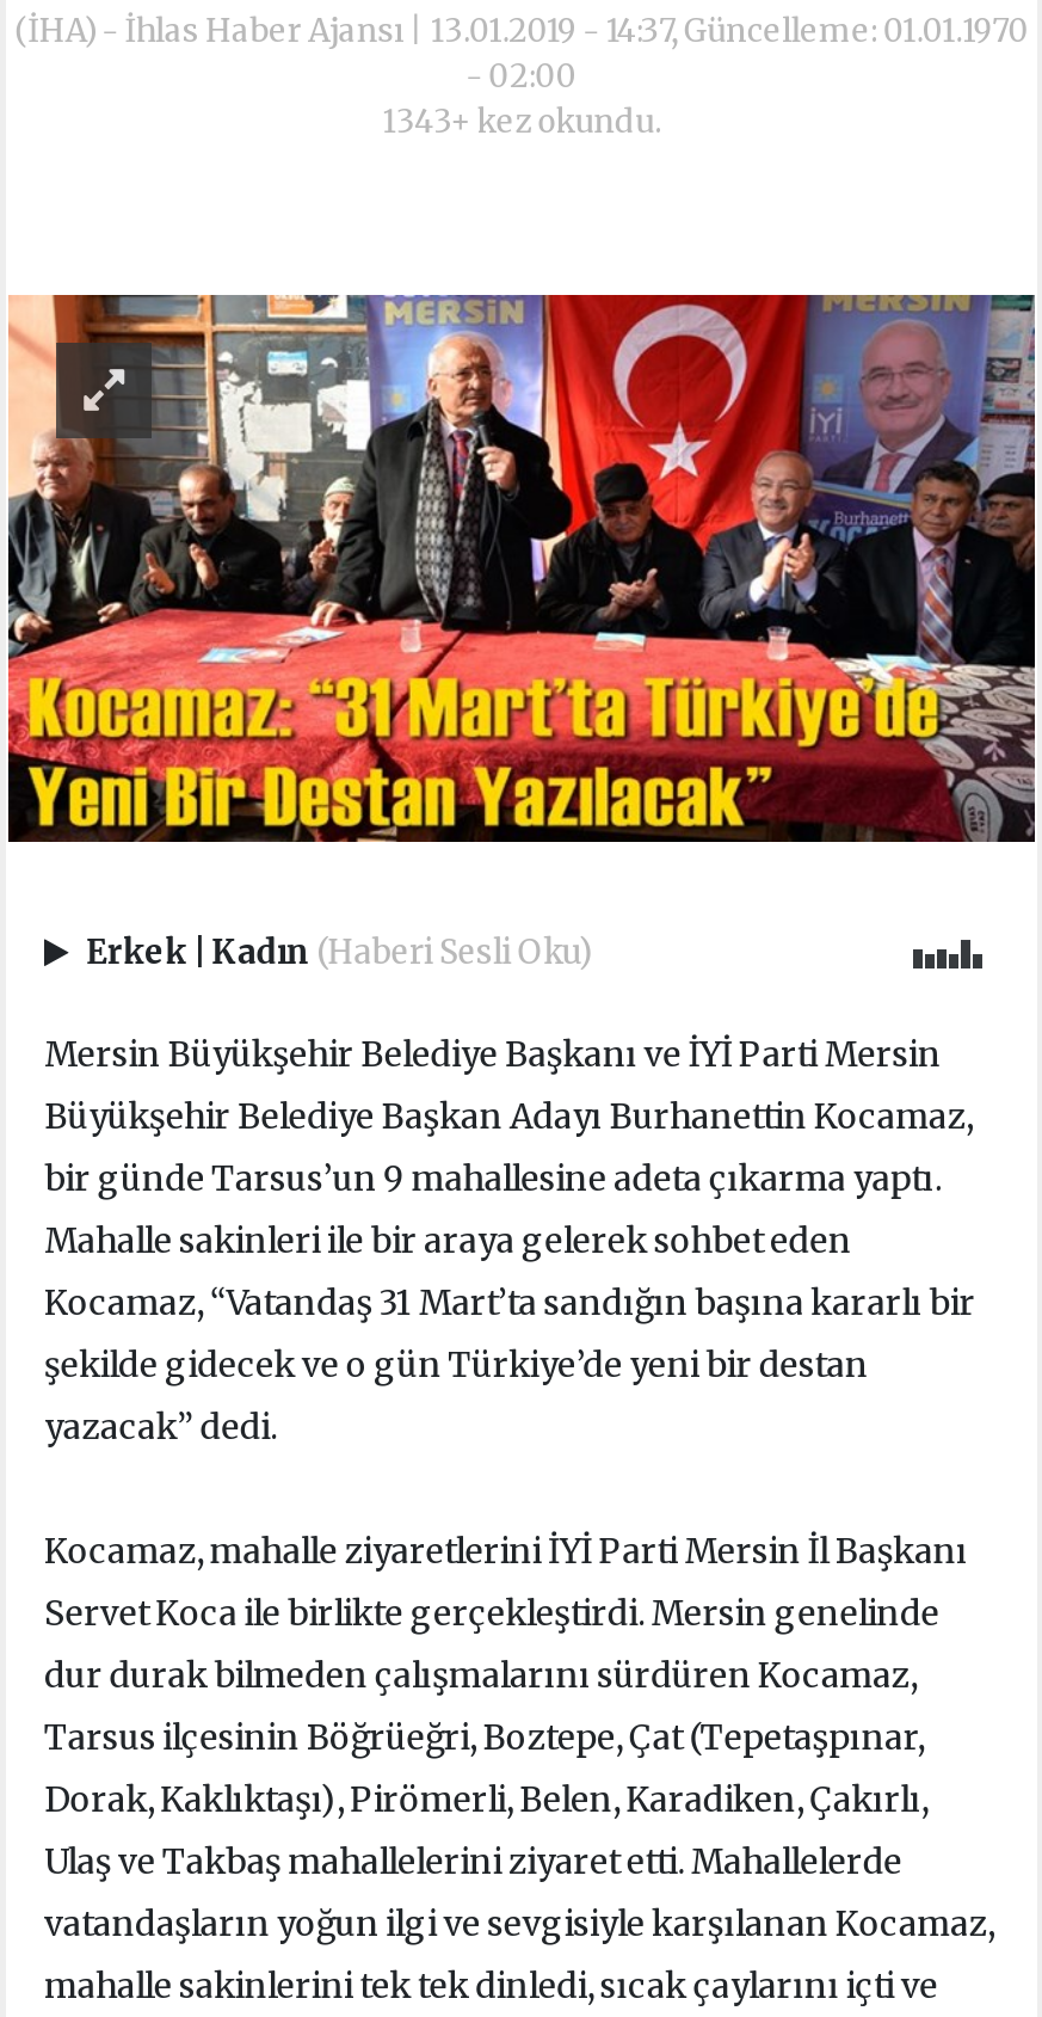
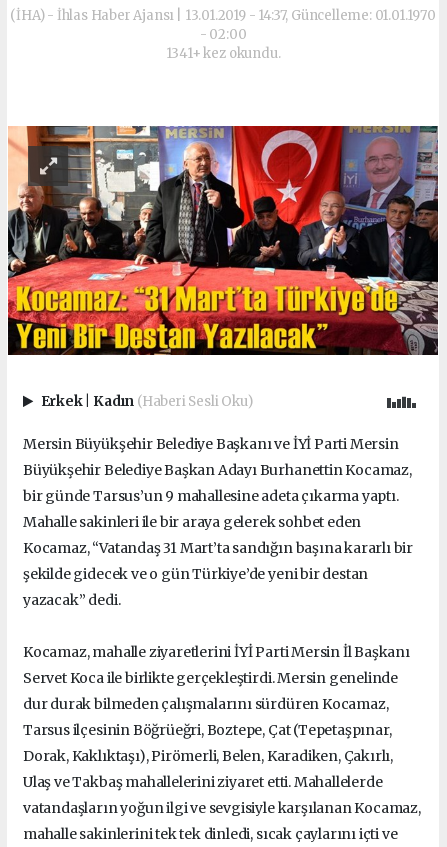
- 1343+ kez okundu.
+ 1341+ kez okundu.
